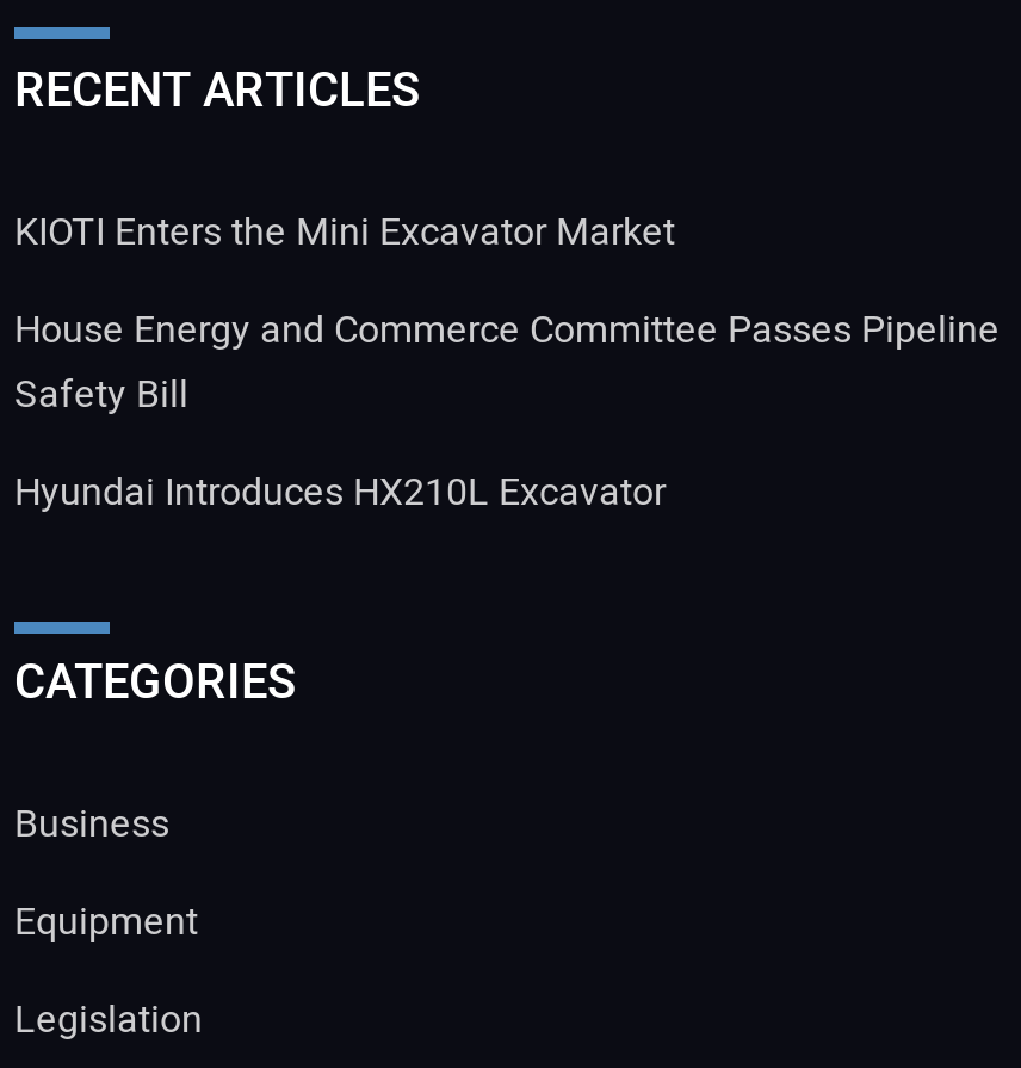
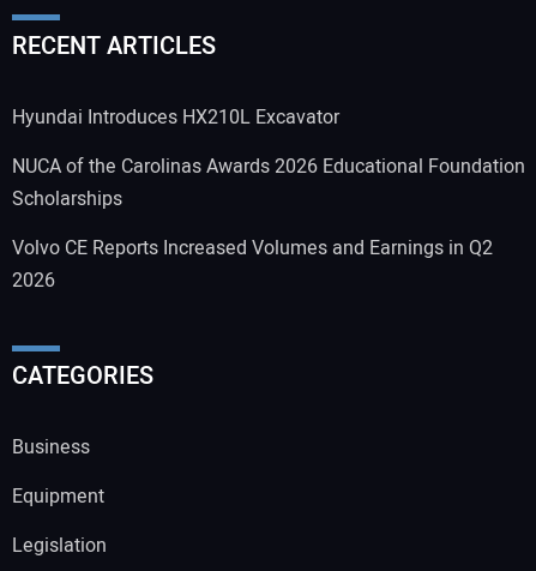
- KIOTI Enters the Mini Excavator Market
- House Energy and Commerce Committee Passes Pipeline
- Safety Bill

moved up: Hyundai Introduces HX210L Excavator

+ NUCA of the Carolinas Awards 2026 Educational Foundation
+ Scholarships
+ Volvo CE Reports Increased Volumes and Earnings in Q2
+ 2026
